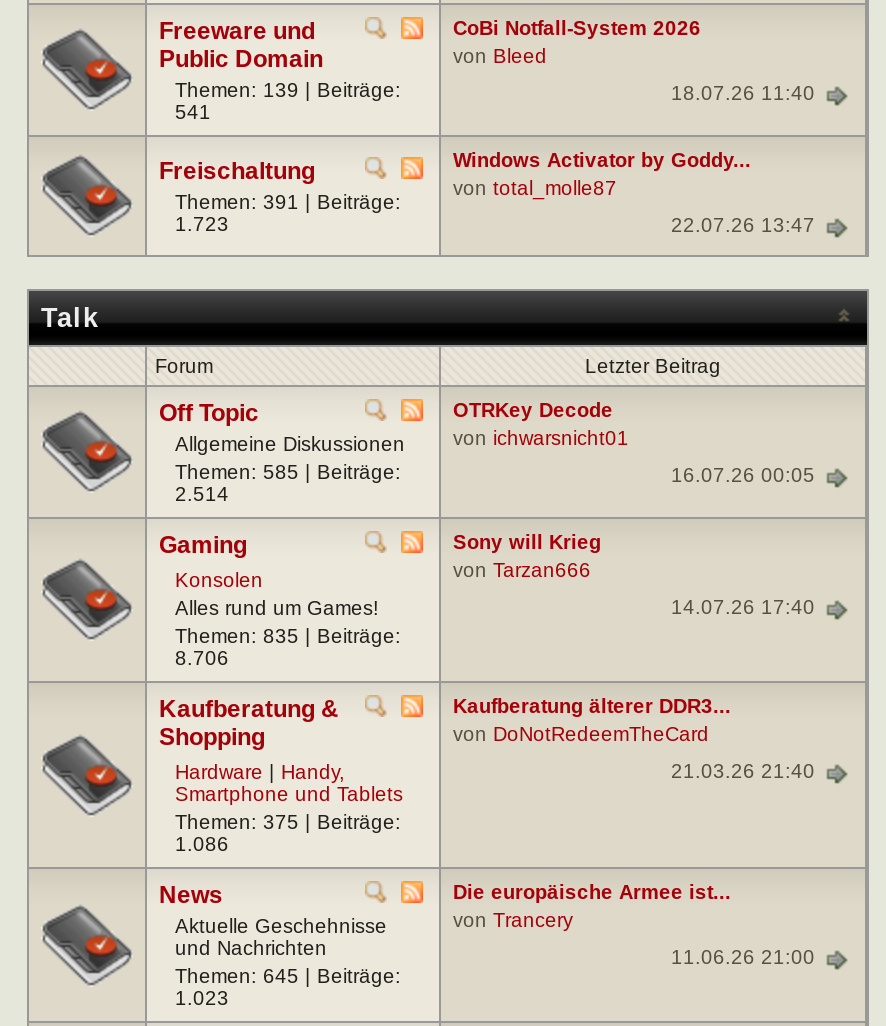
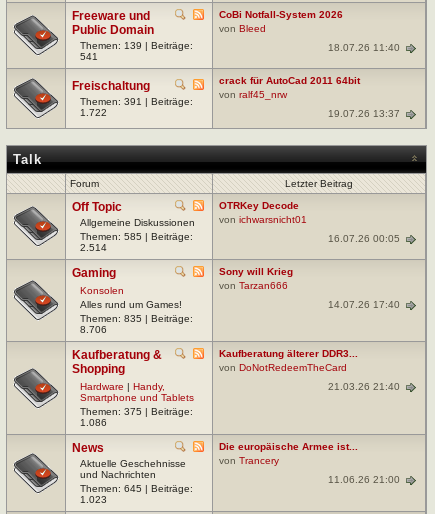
- Windows Activator by Goddy...
- von total_molle87
+ crack für AutoCad 2011 64bit
+ von ralf45_nrw

- 1.723
+ 1.722

- 22.07.26 13:47
+ 19.07.26 13:37
